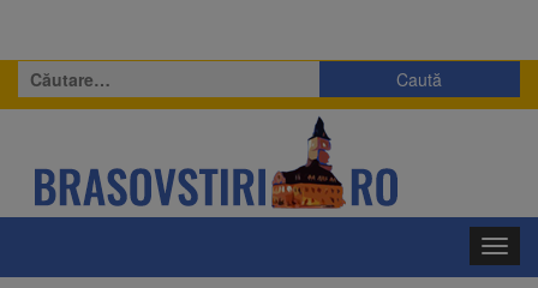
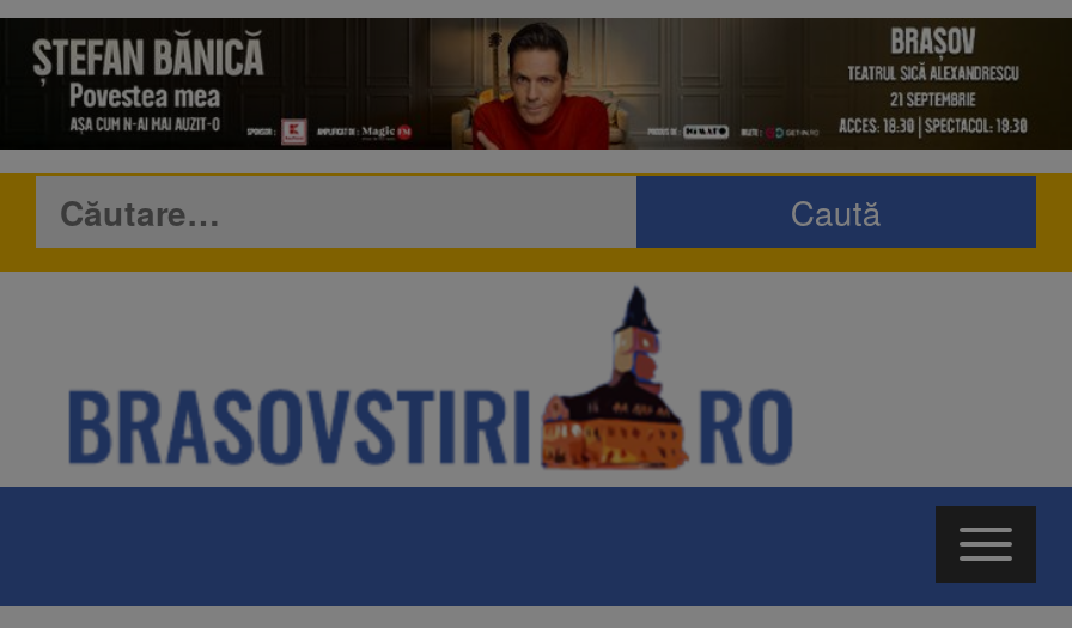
+ [image]
